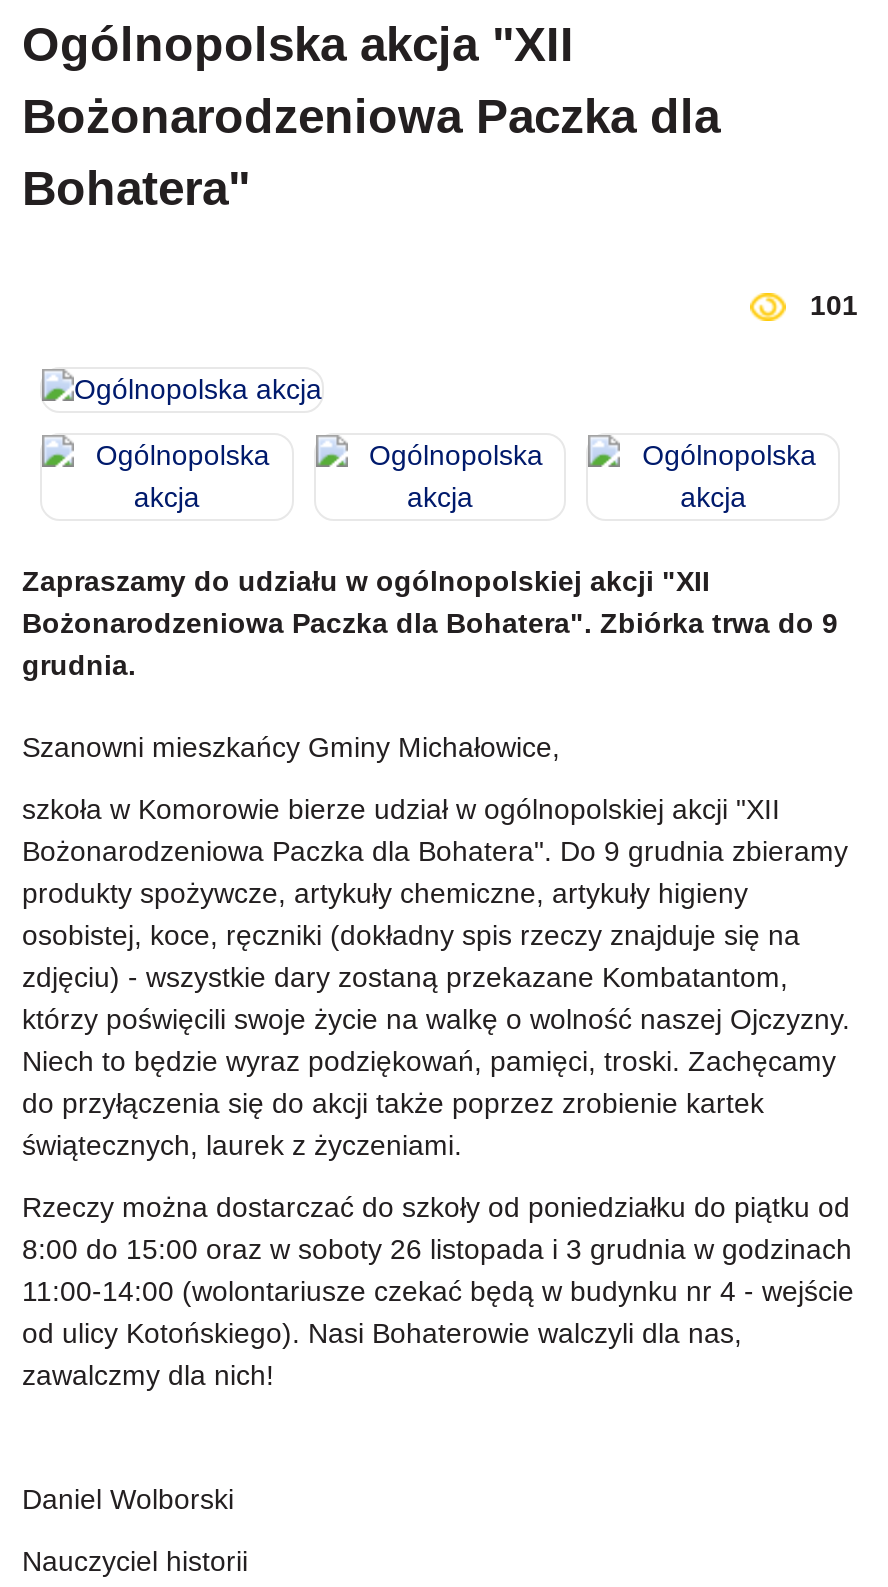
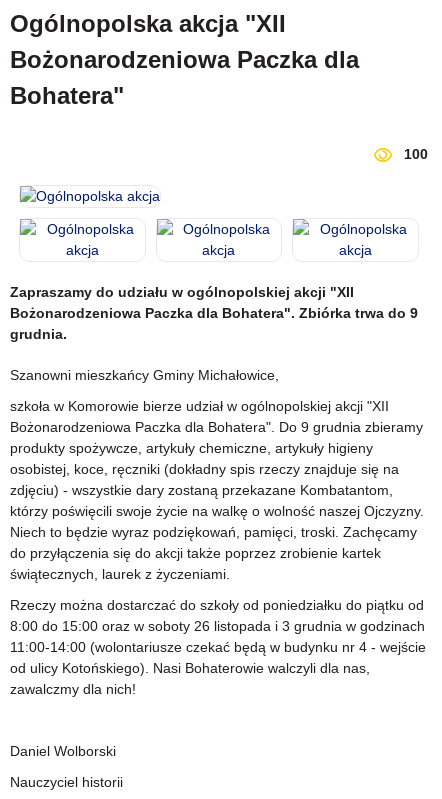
- 101
+ 100
